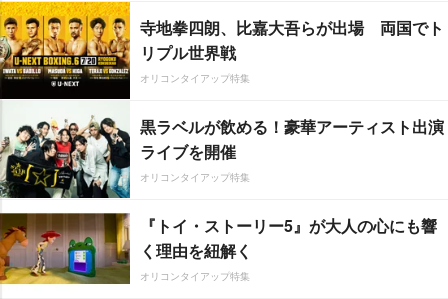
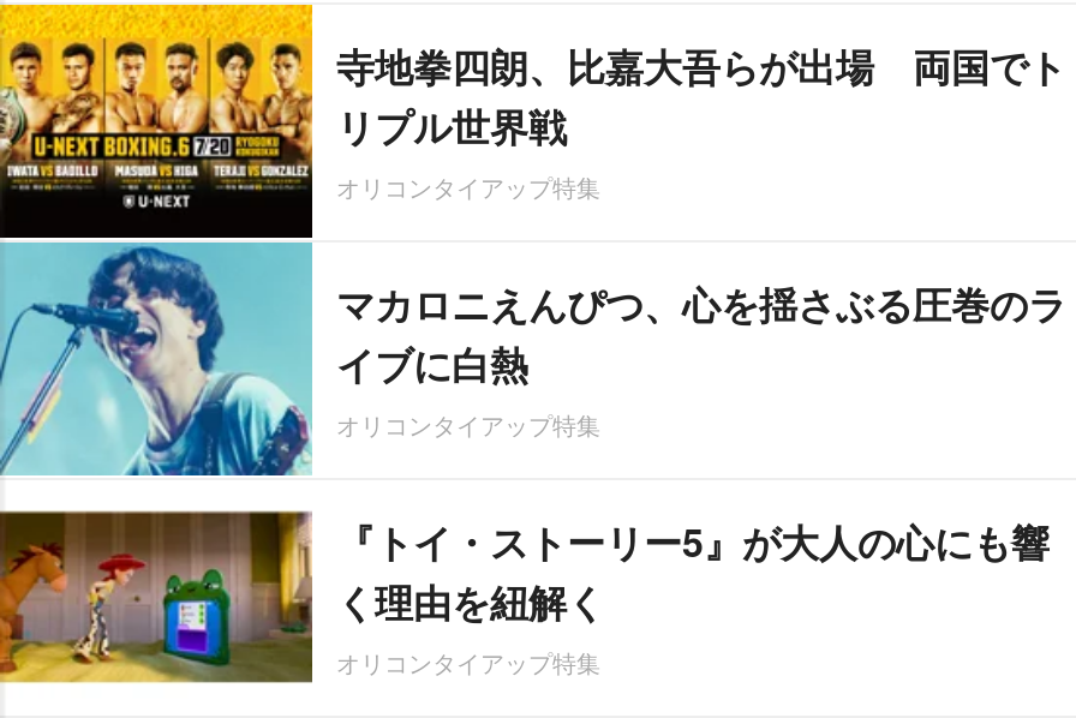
- [image]
- 黒ラベルが飲める！豪華アーティスト出演
- ライブを開催
+ [image]
+ マカロニえんぴつ、心を揺さぶる圧巻のラ
+ イブに白熱
